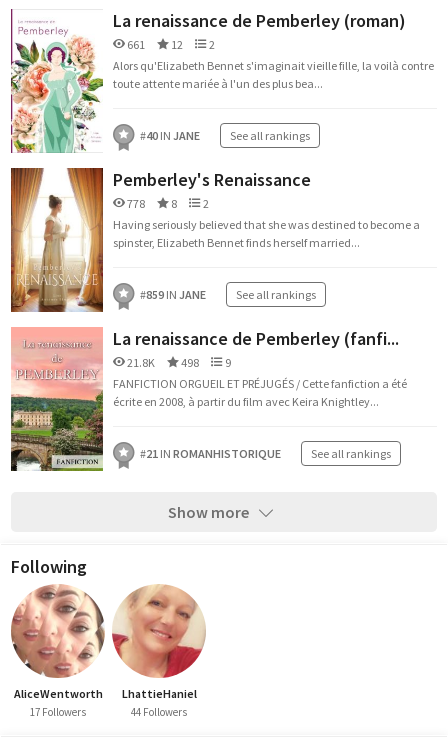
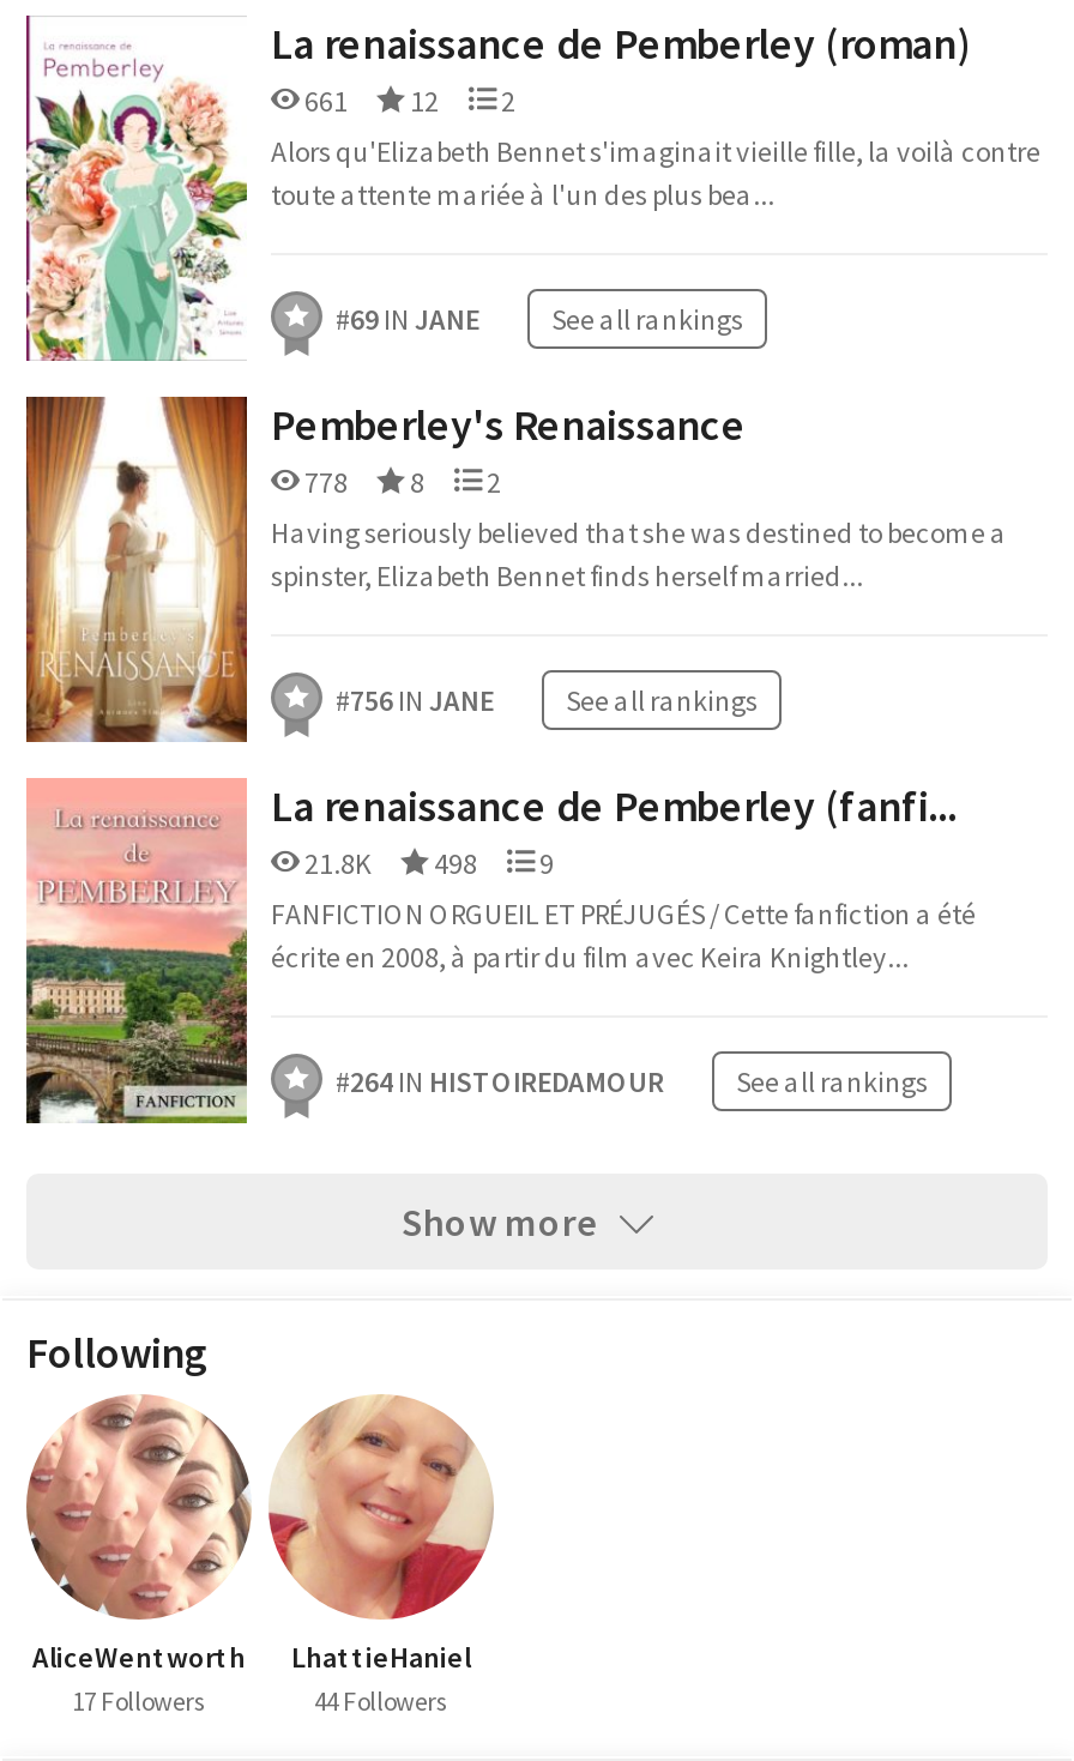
- #40 IN JANE See all rankings
+ #69 IN JANE See all rankings

- #859 IN JANE See all rankings
+ #756 IN JANE See all rankings

- #21 IN ROMANHISTORIQUE
+ #264 IN HISTOIREDAMOUR
